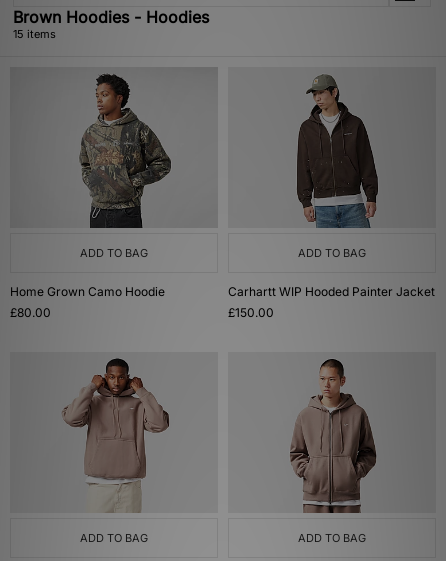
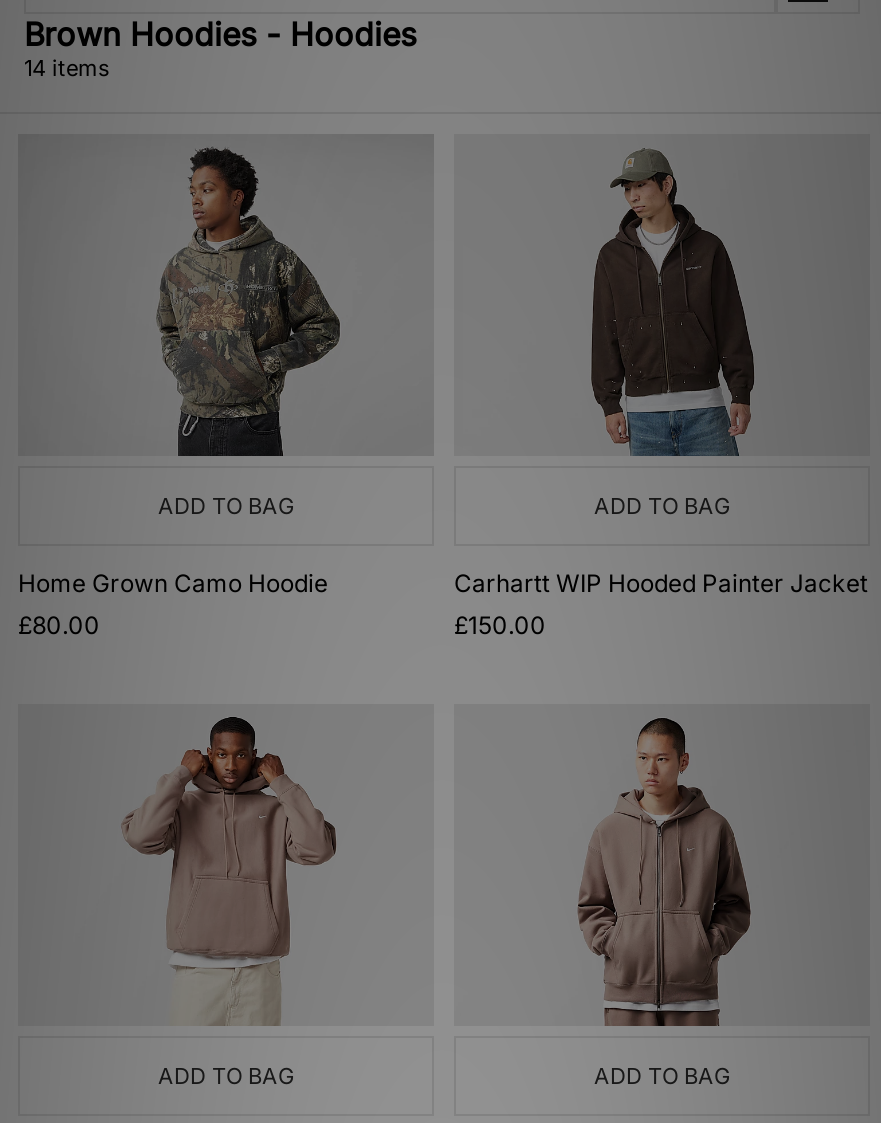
- 15 items
+ 14 items
